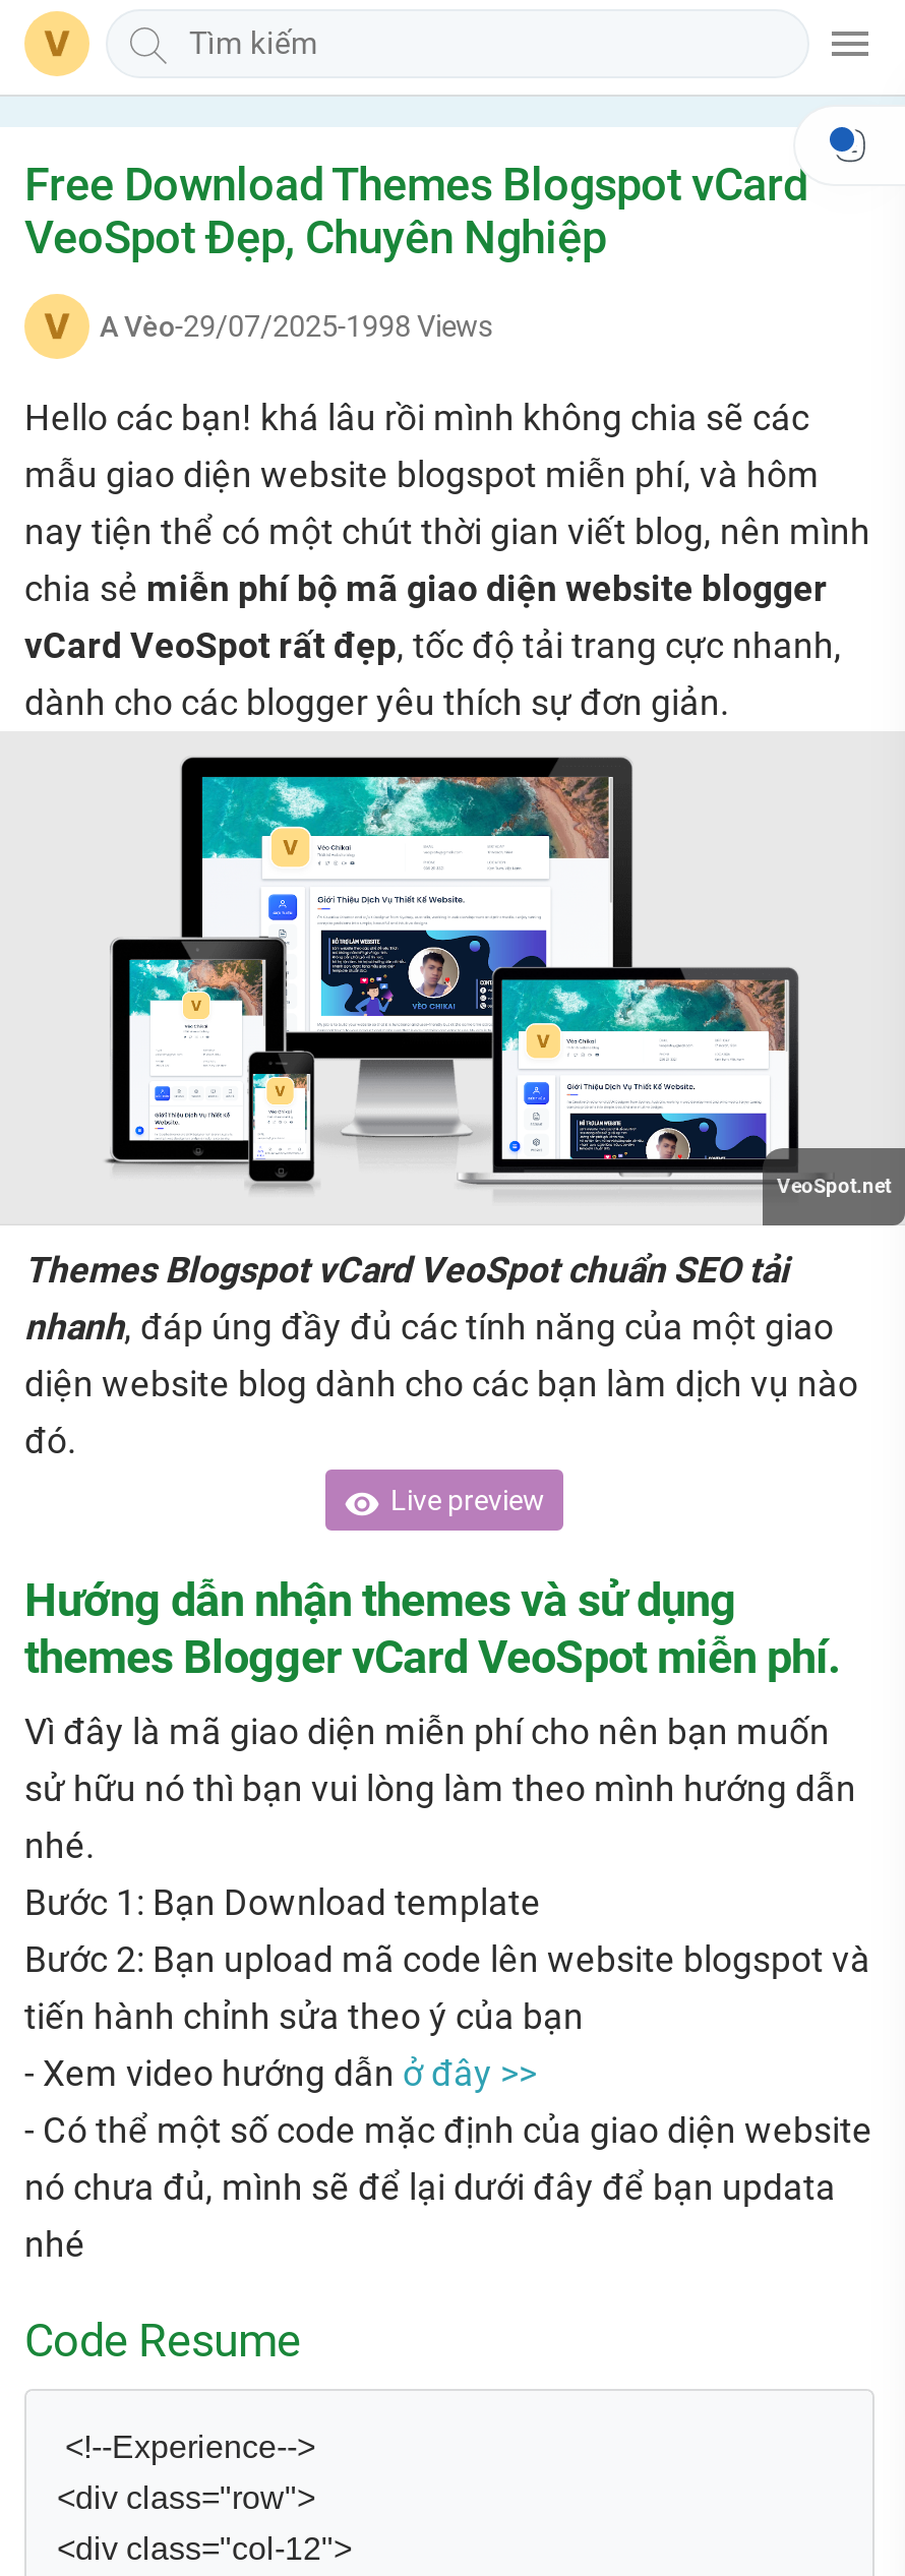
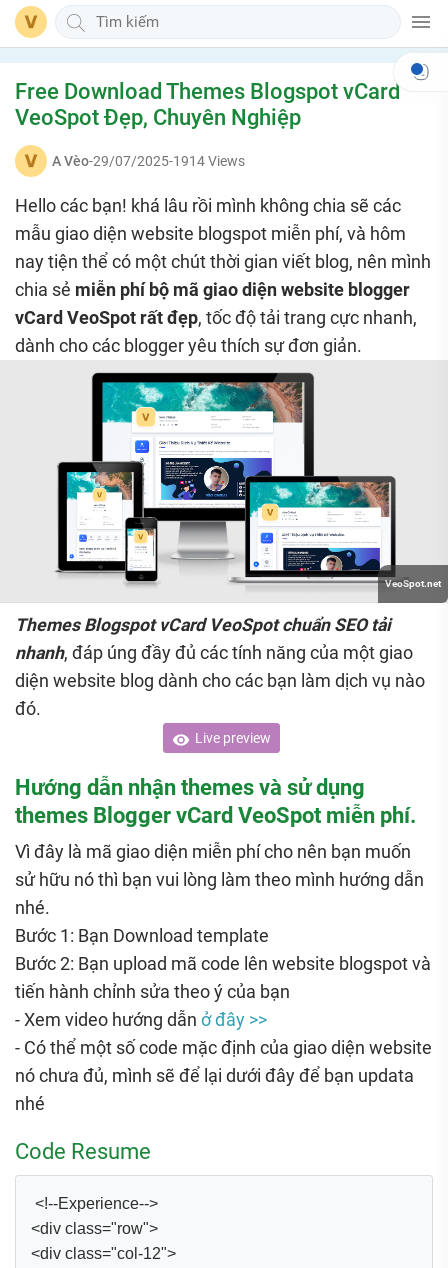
- A Vèo-29/07/2025-1998 Views
+ A Vèo-29/07/2025-1914 Views
